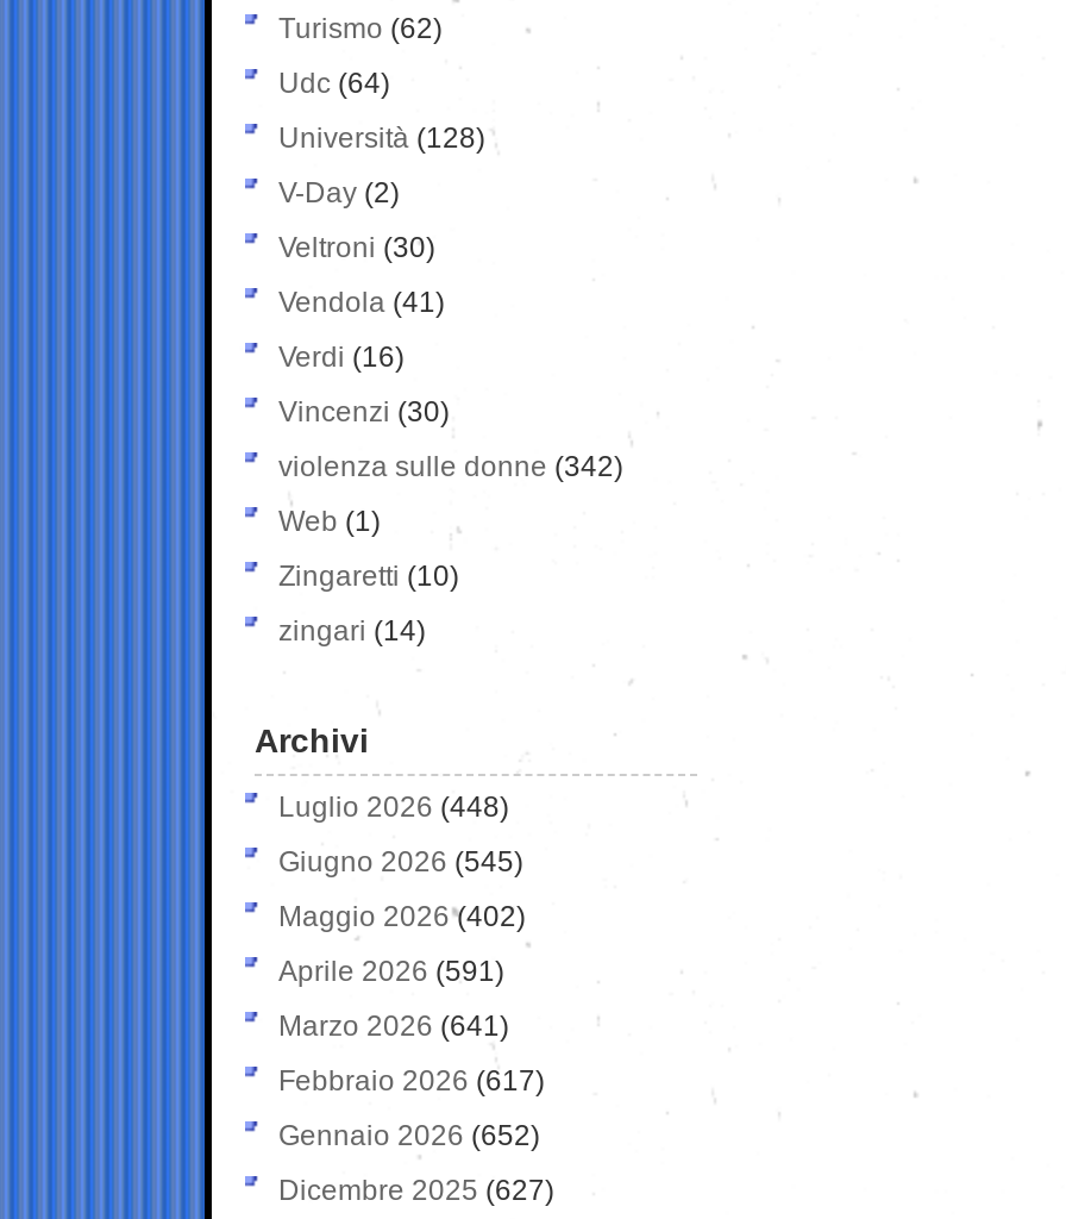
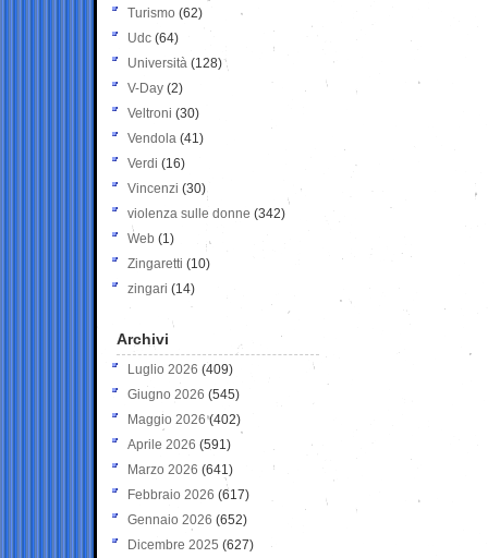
- Luglio 2026 (448)
+ Luglio 2026 (409)
